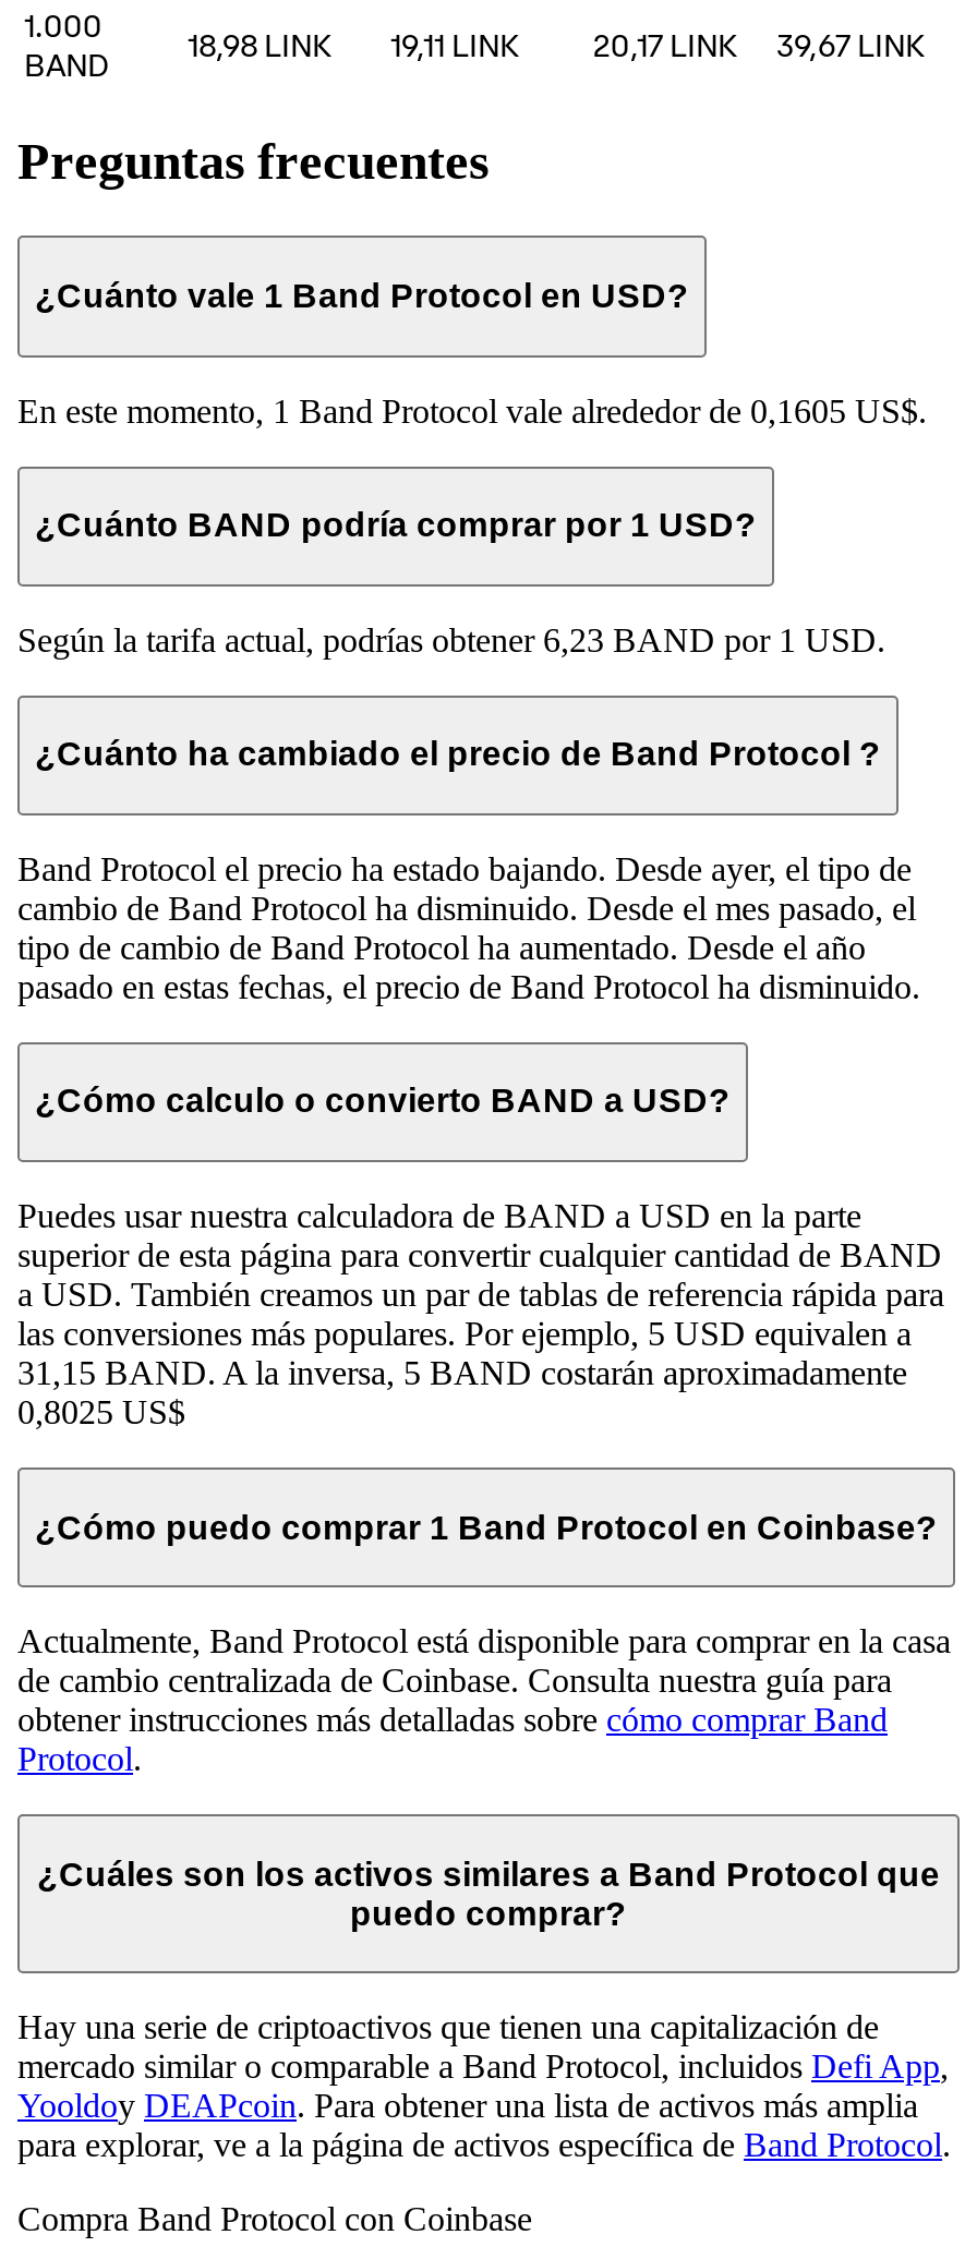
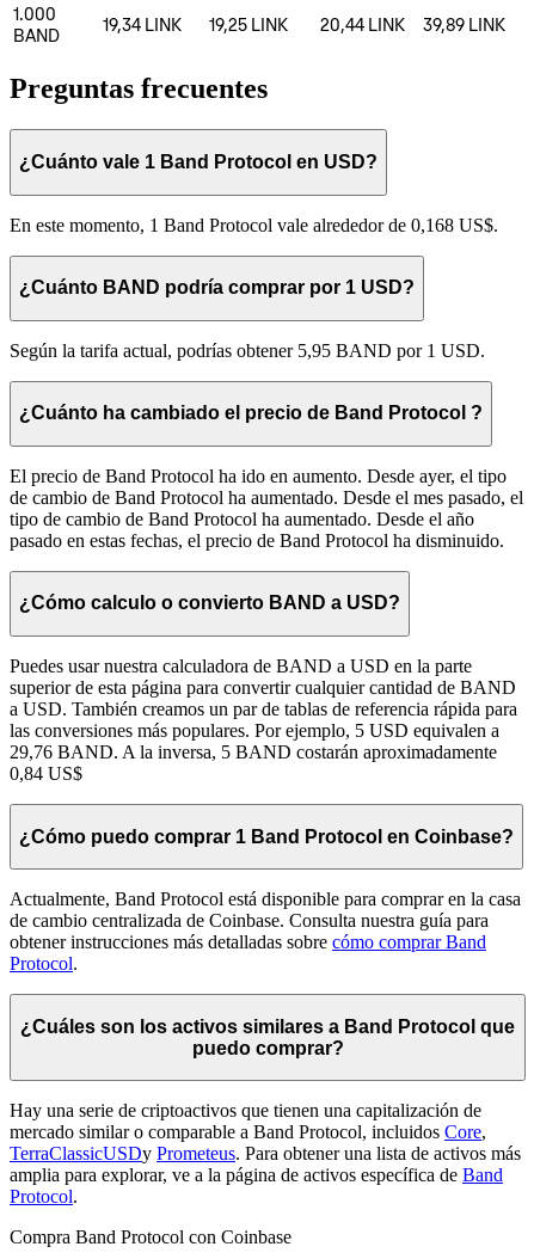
- 18,98 LINK
+ 19,34 LINK

- 19,11 LINK
+ 19,25 LINK

- 20,17 LINK
+ 20,44 LINK

- 39,67 LINK
+ 39,89 LINK

- En este momento, 1 Band Protocol vale alrededor de 0,1605 US$.
+ En este momento, 1 Band Protocol vale alrededor de 0,168 US$.

- Según la tarifa actual, podrías obtener 6,23 BAND por 1 USD.
+ Según la tarifa actual, podrías obtener 5,95 BAND por 1 USD.

- Band Protocol el precio ha estado bajando. Desde ayer, el tipo de
- cambio de Band Protocol ha disminuido. Desde el mes pasado, el
+ El precio de Band Protocol ha ido en aumento. Desde ayer, el tipo
+ de cambio de Band Protocol ha aumentado. Desde el mes pasado, el

- 31,15 BAND. A la inversa, 5 BAND costarán aproximadamente
+ 29,76 BAND. A la inversa, 5 BAND costarán aproximadamente

- 0,8025 US$
+ 0,84 US$

- mercado similar o comparable a Band Protocol, incluidos Defi App,
- Yooldoy DEAPcoin. Para obtener una lista de activos más amplia
- para explorar, ve a la página de activos específica de Band Protocol.
+ mercado similar o comparable a Band Protocol, incluidos Core,
+ TerraClassicUSDy Prometeus. Para obtener una lista de activos más
+ amplia para explorar, ve a la página de activos específica de Band
+ Protocol.
